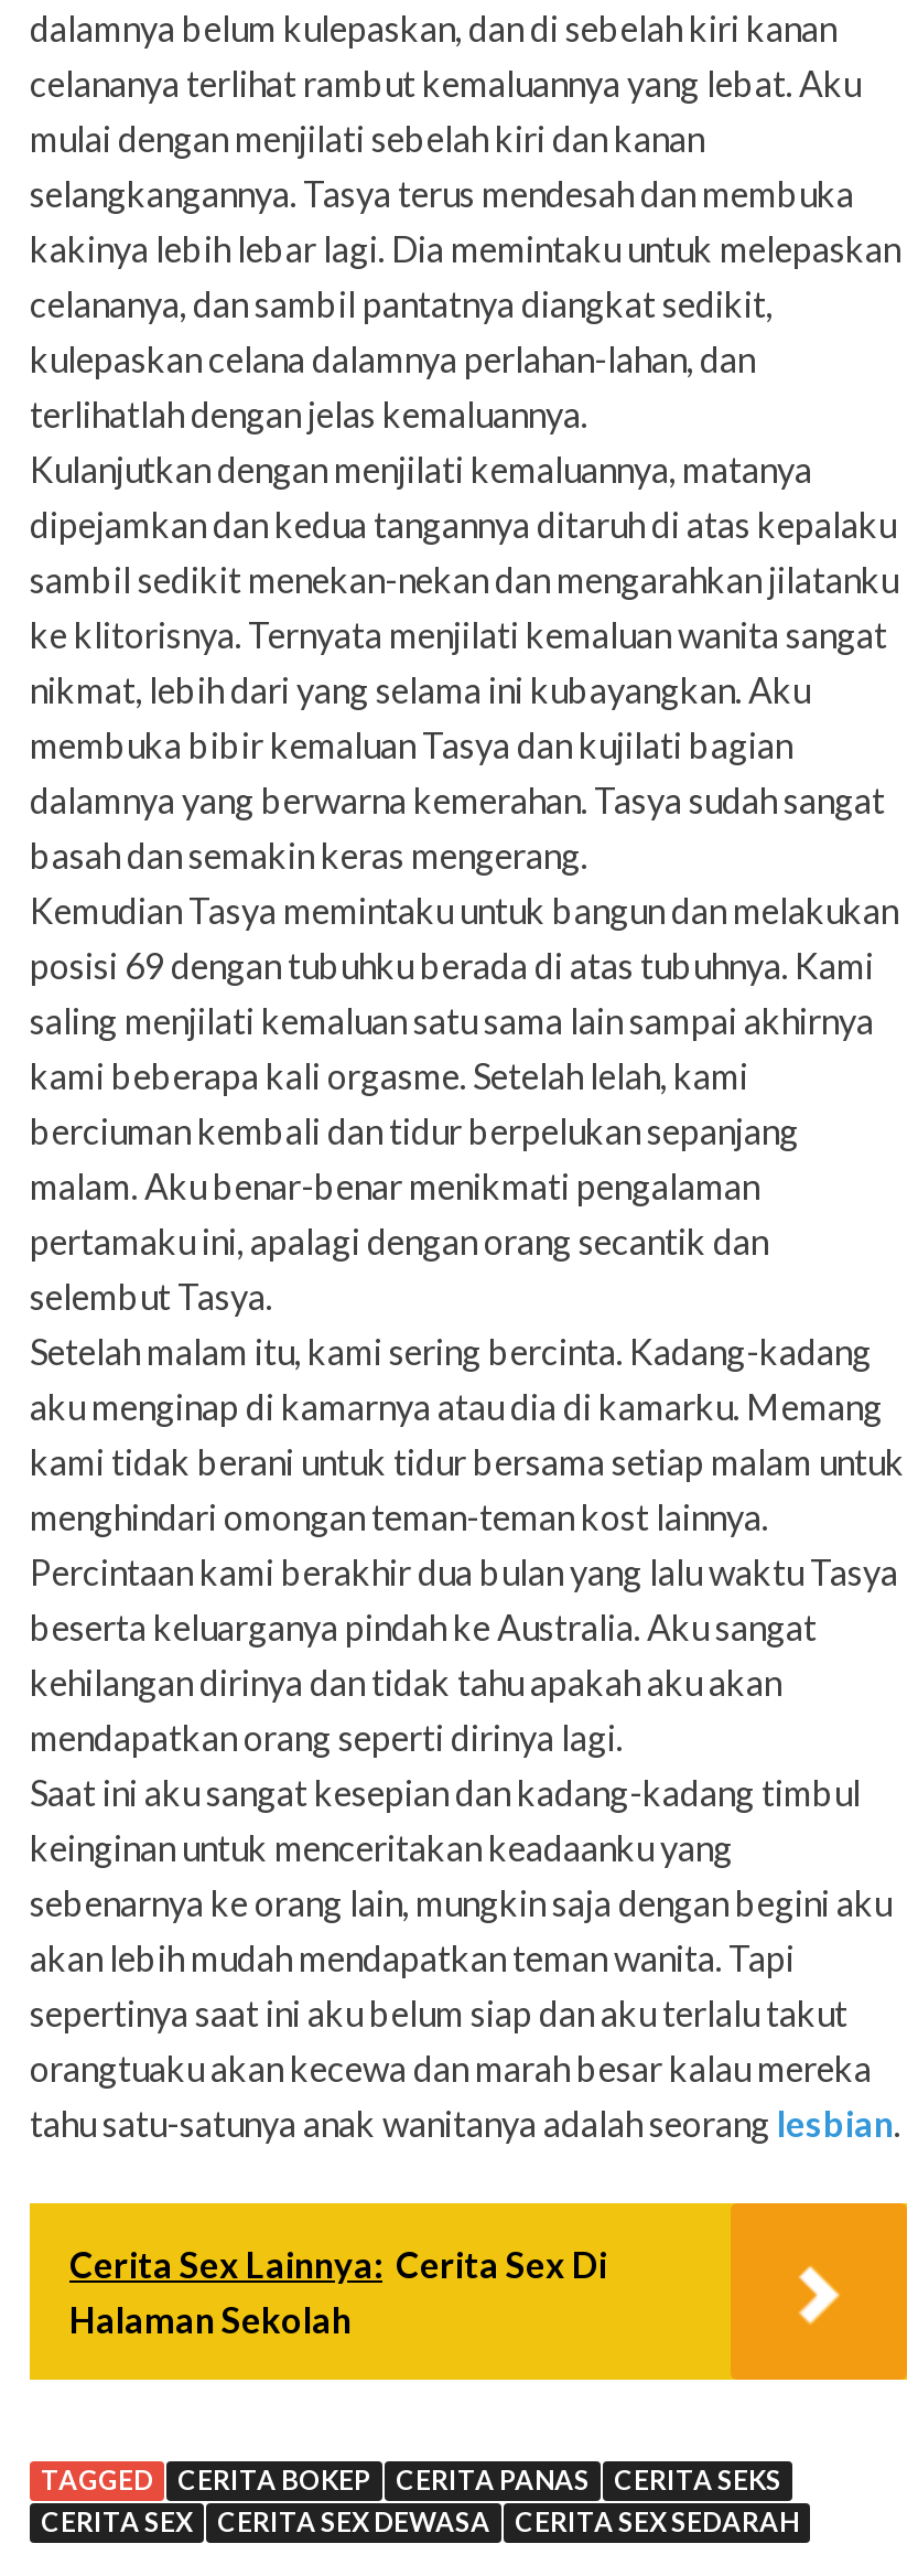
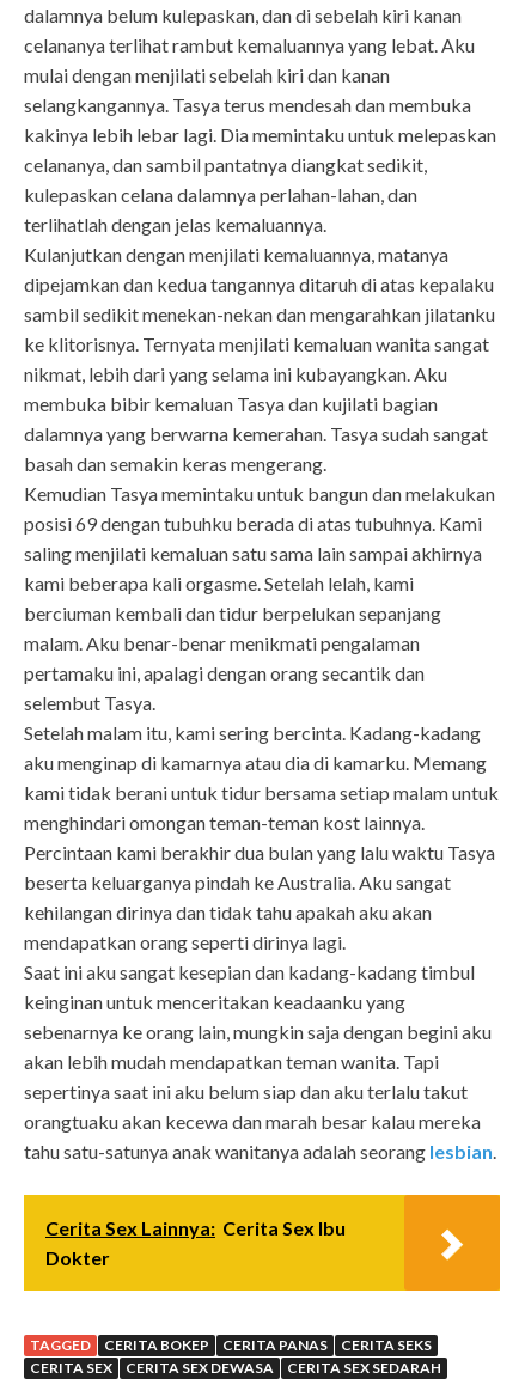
- Cerita Sex Lainnya: Cerita Sex Di
- Halaman Sekolah
+ Cerita Sex Lainnya: Cerita Sex Ibu
+ Dokter
